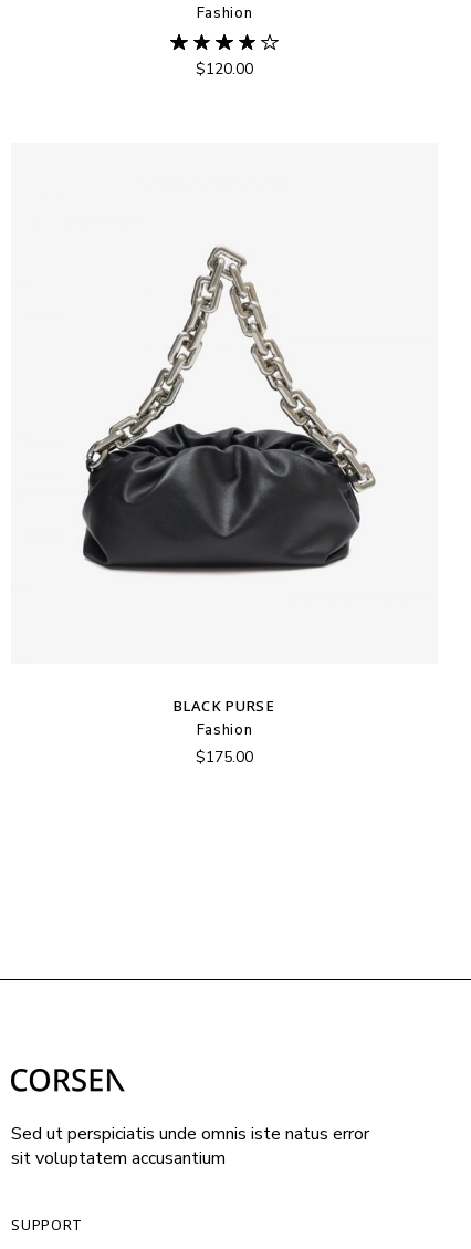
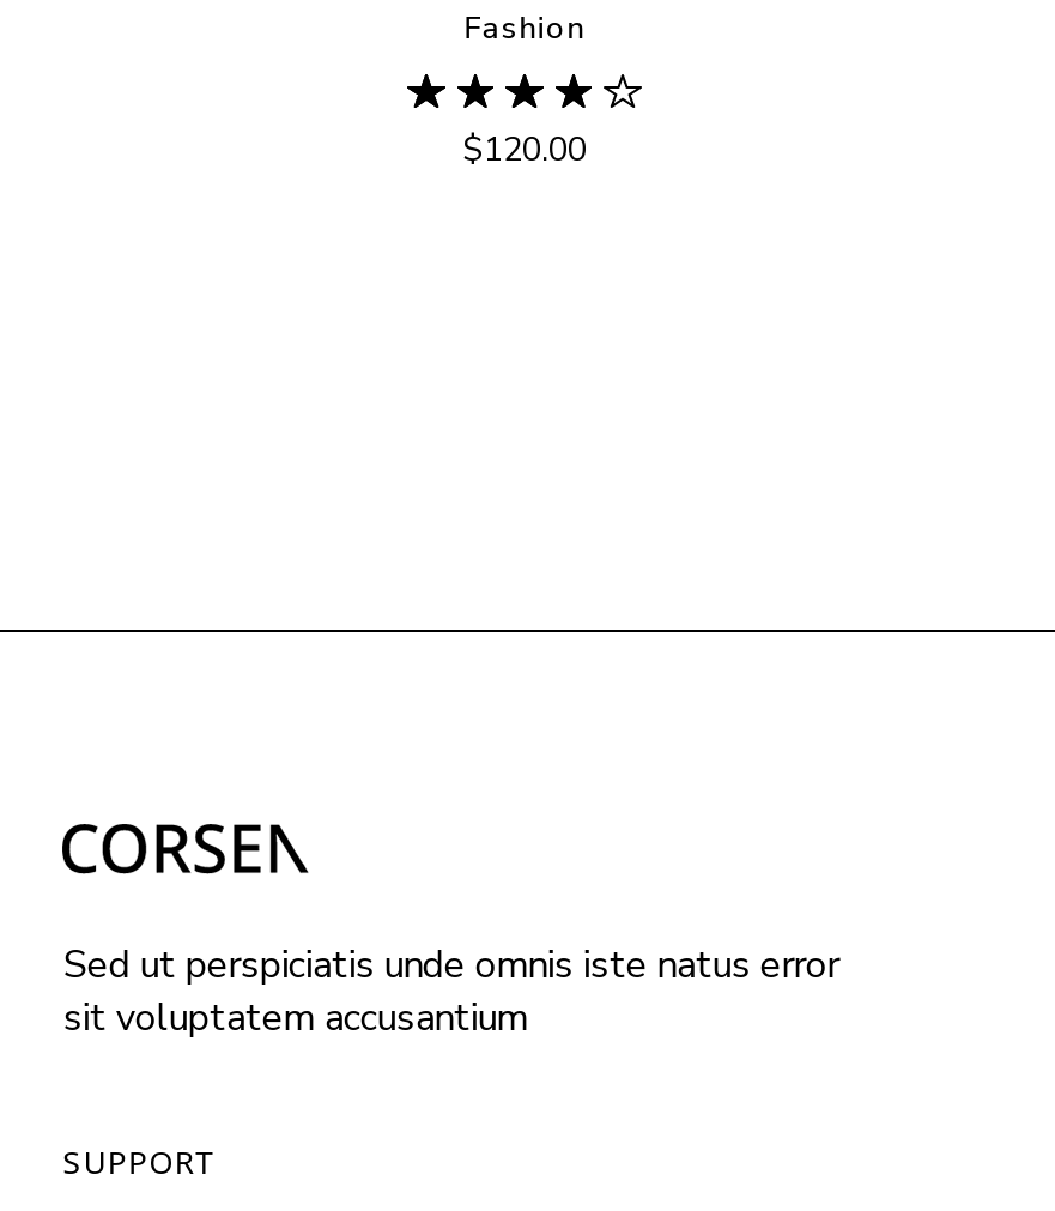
- [image]

- BLACK PURSE
- Fashion
- $175.00
